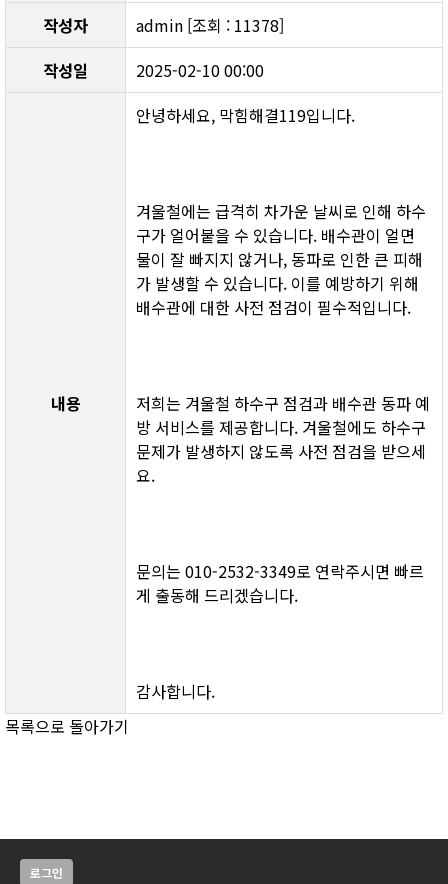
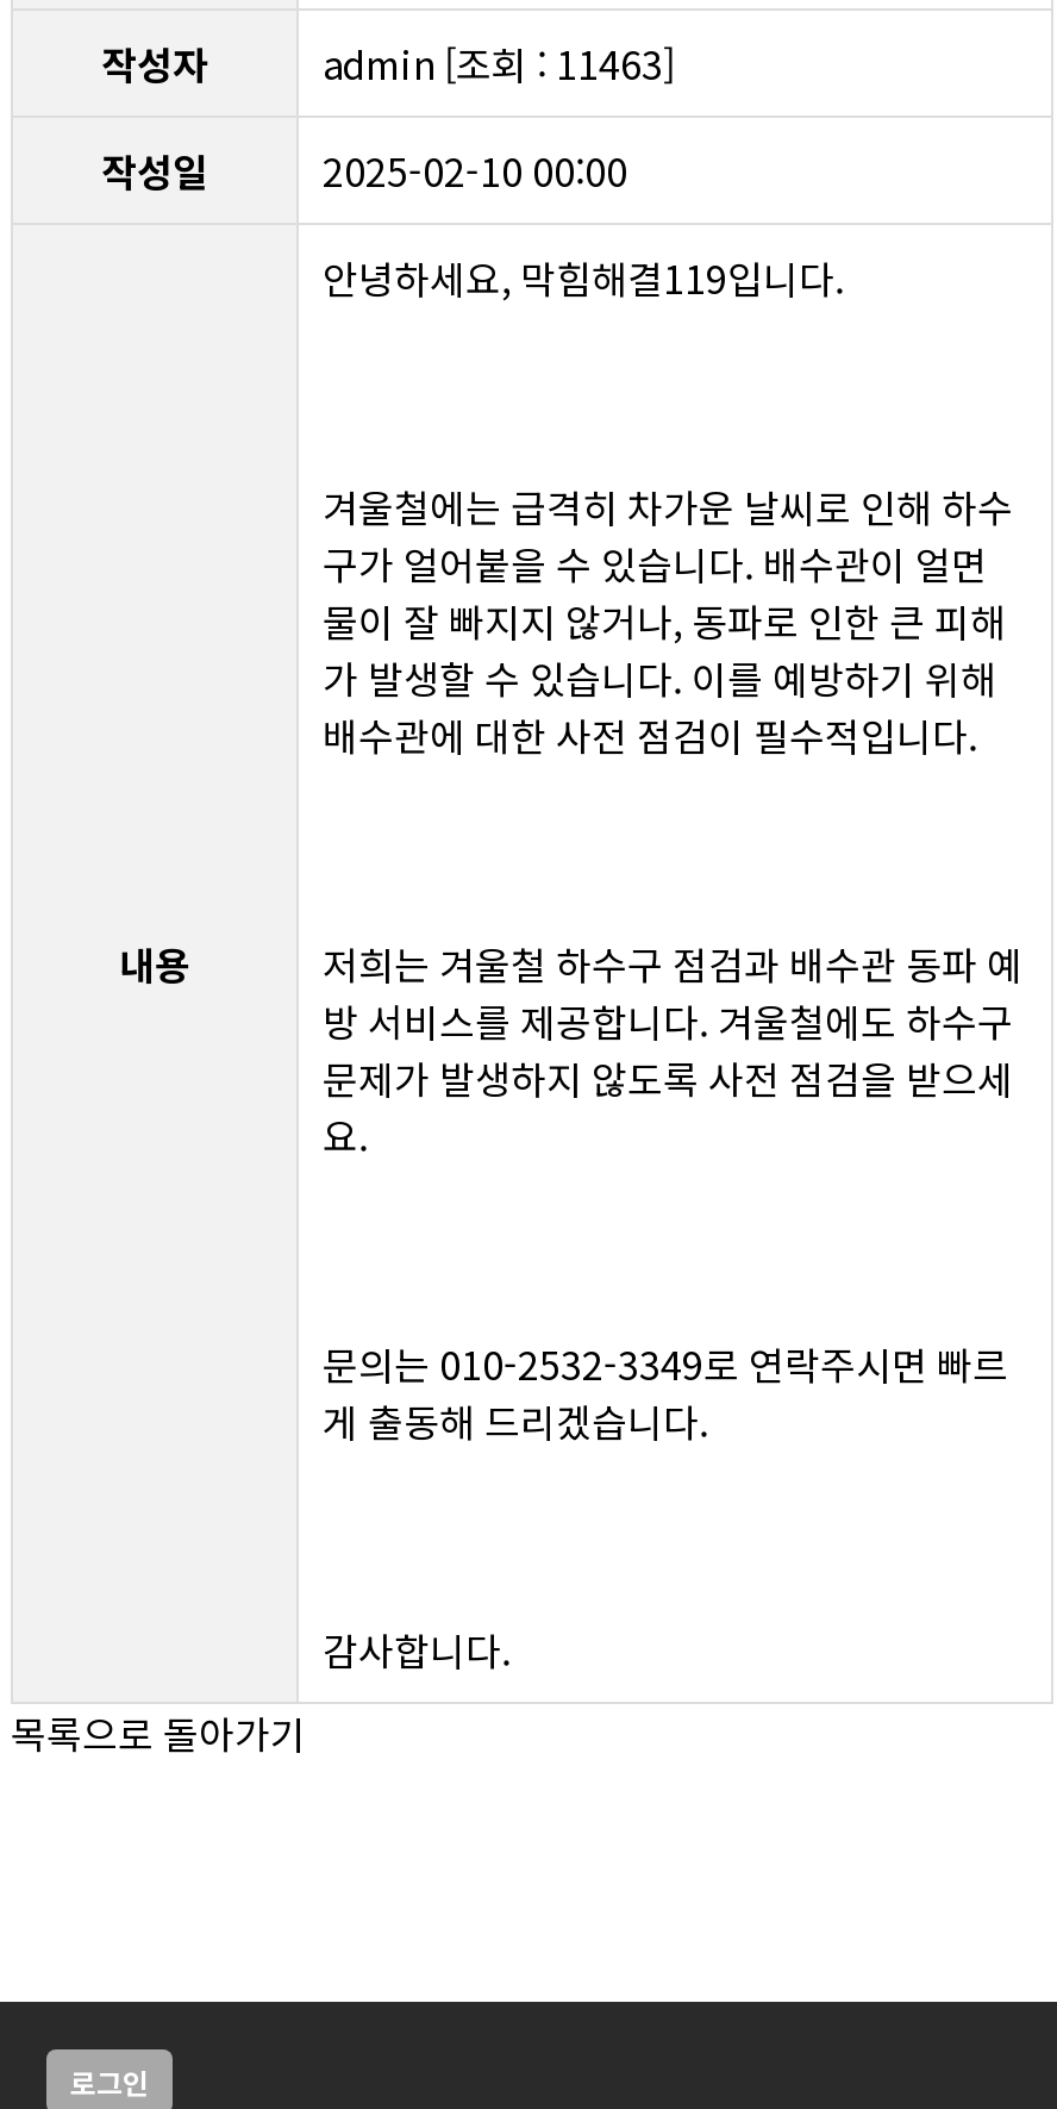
- 작성자 admin [조회 : 11378]
+ 작성자 admin [조회 : 11463]
